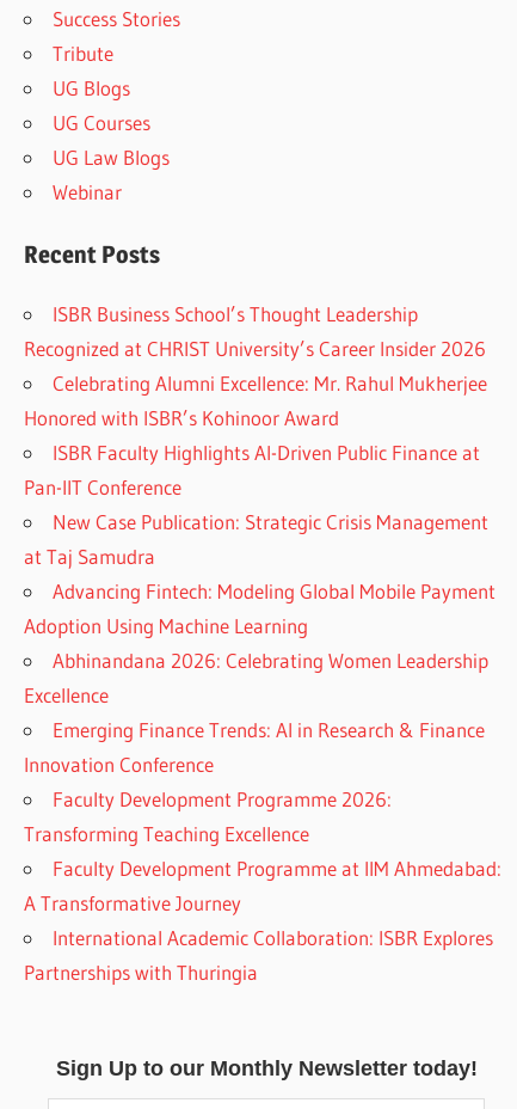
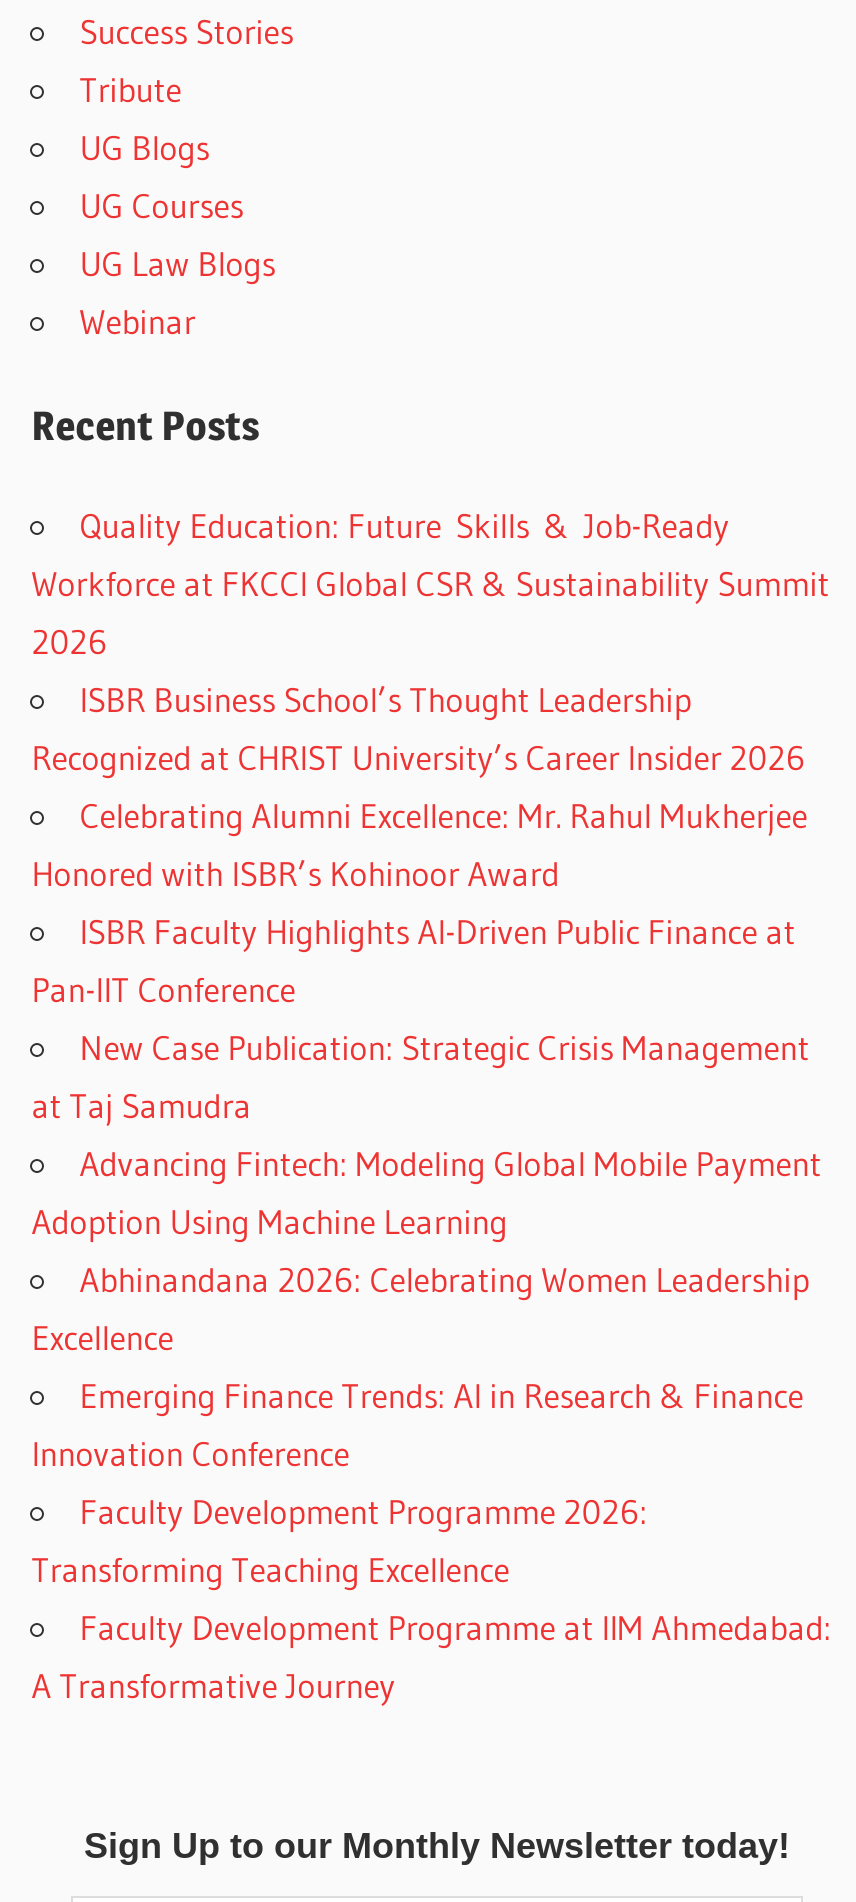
+ Quality Education: Future Skills & Job-Ready
+ Workforce at FKCCI Global CSR & Sustainability Summit
+ 2026

moved down: ISBR Business School’s Thought Leadership | Recognized at CHRIST University’s Career Insider 2026 | Celebrating Alumni Excellence: Mr. Rahul Mukherjee | ... | Faculty Development Programme at IIM Ahmedabad: | A Transformative Journey

- International Academic Collaboration: ISBR Explores
- Partnerships with Thuringia
